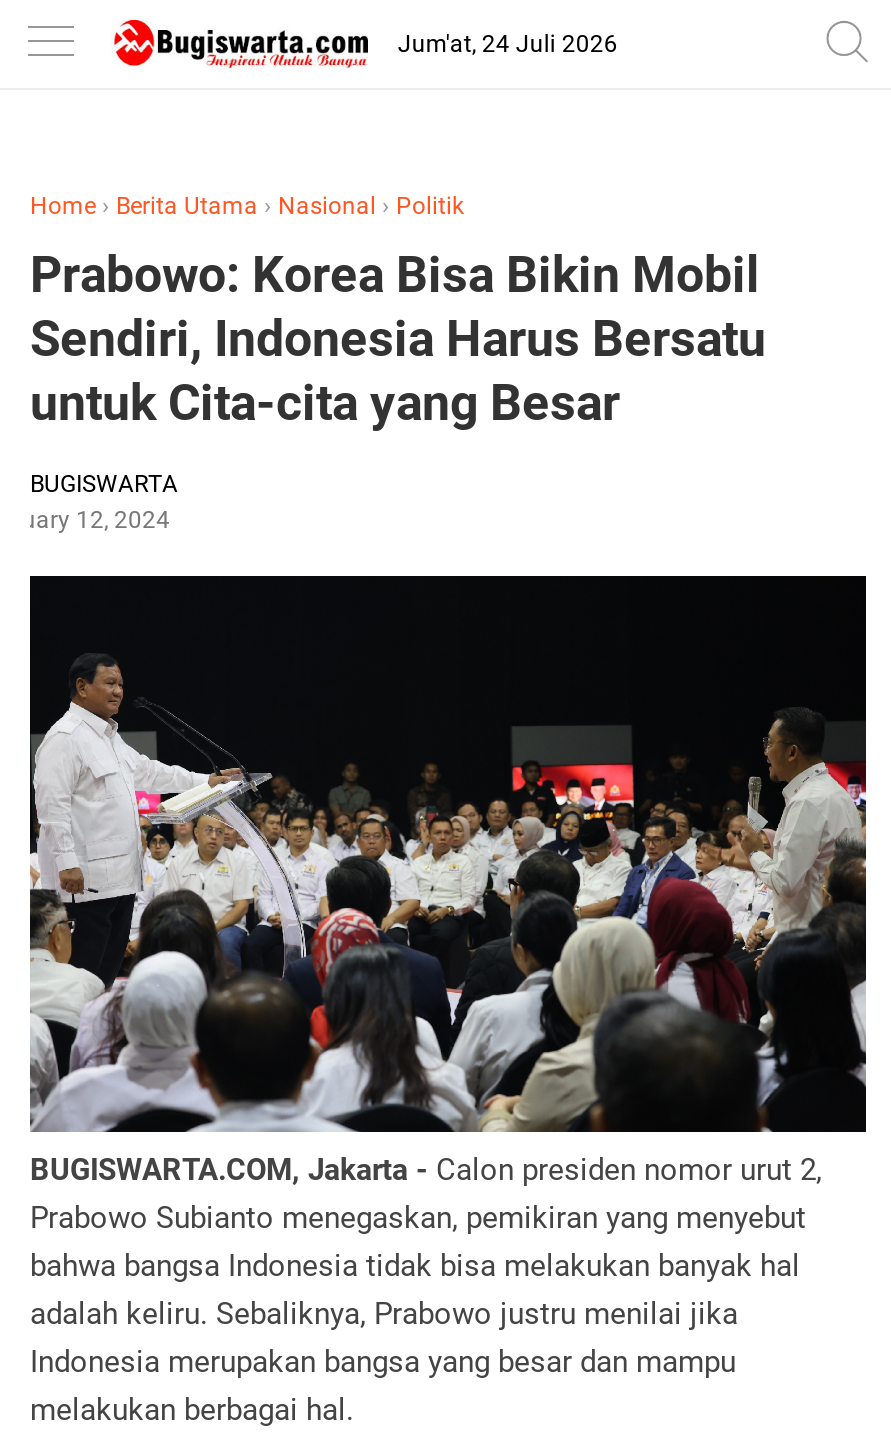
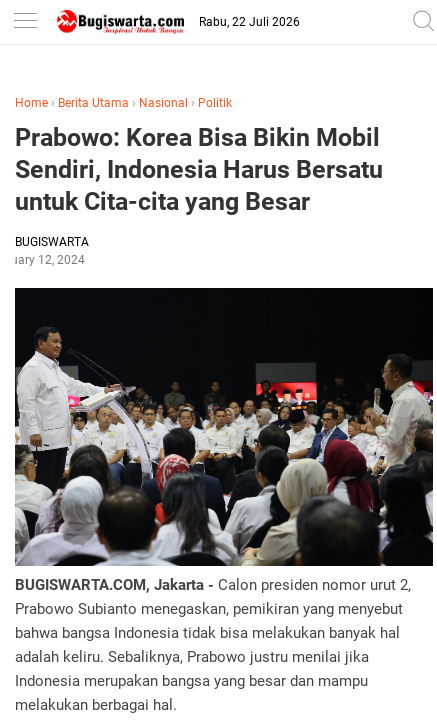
- Jum'at, 24 Juli 2026
+ Rabu, 22 Juli 2026
